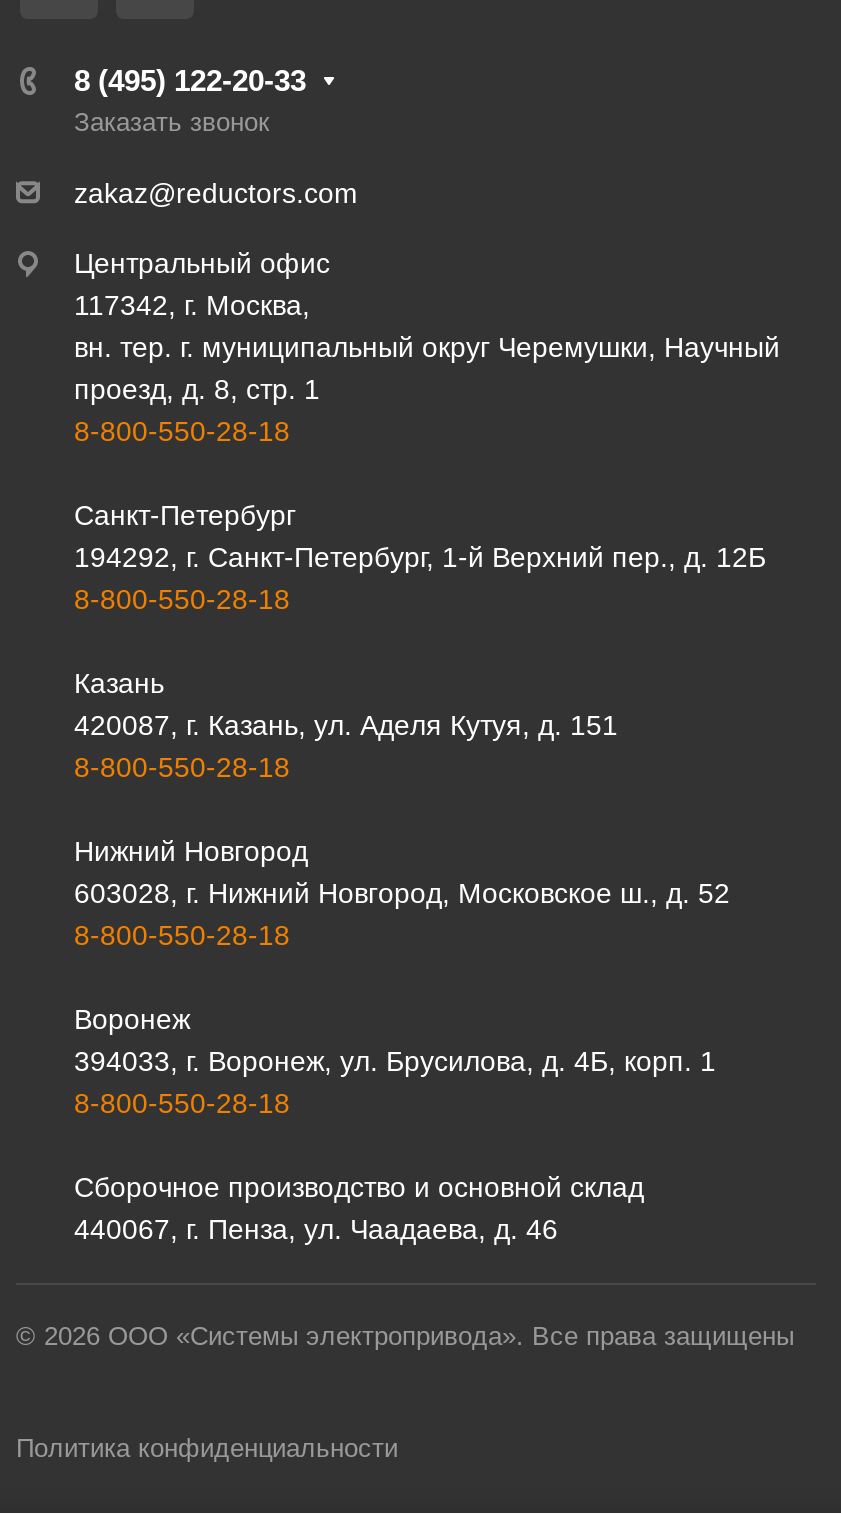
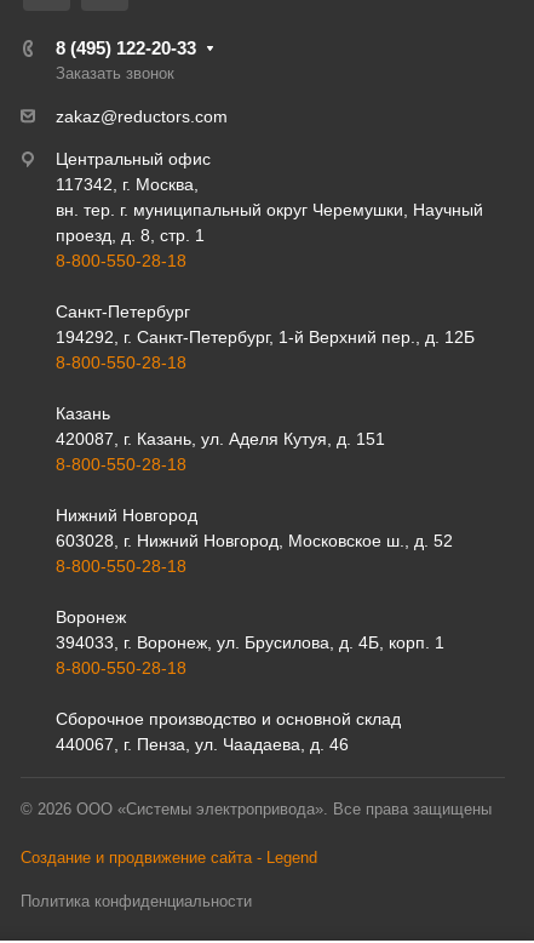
+ Создание и продвижение сайта - Legend
